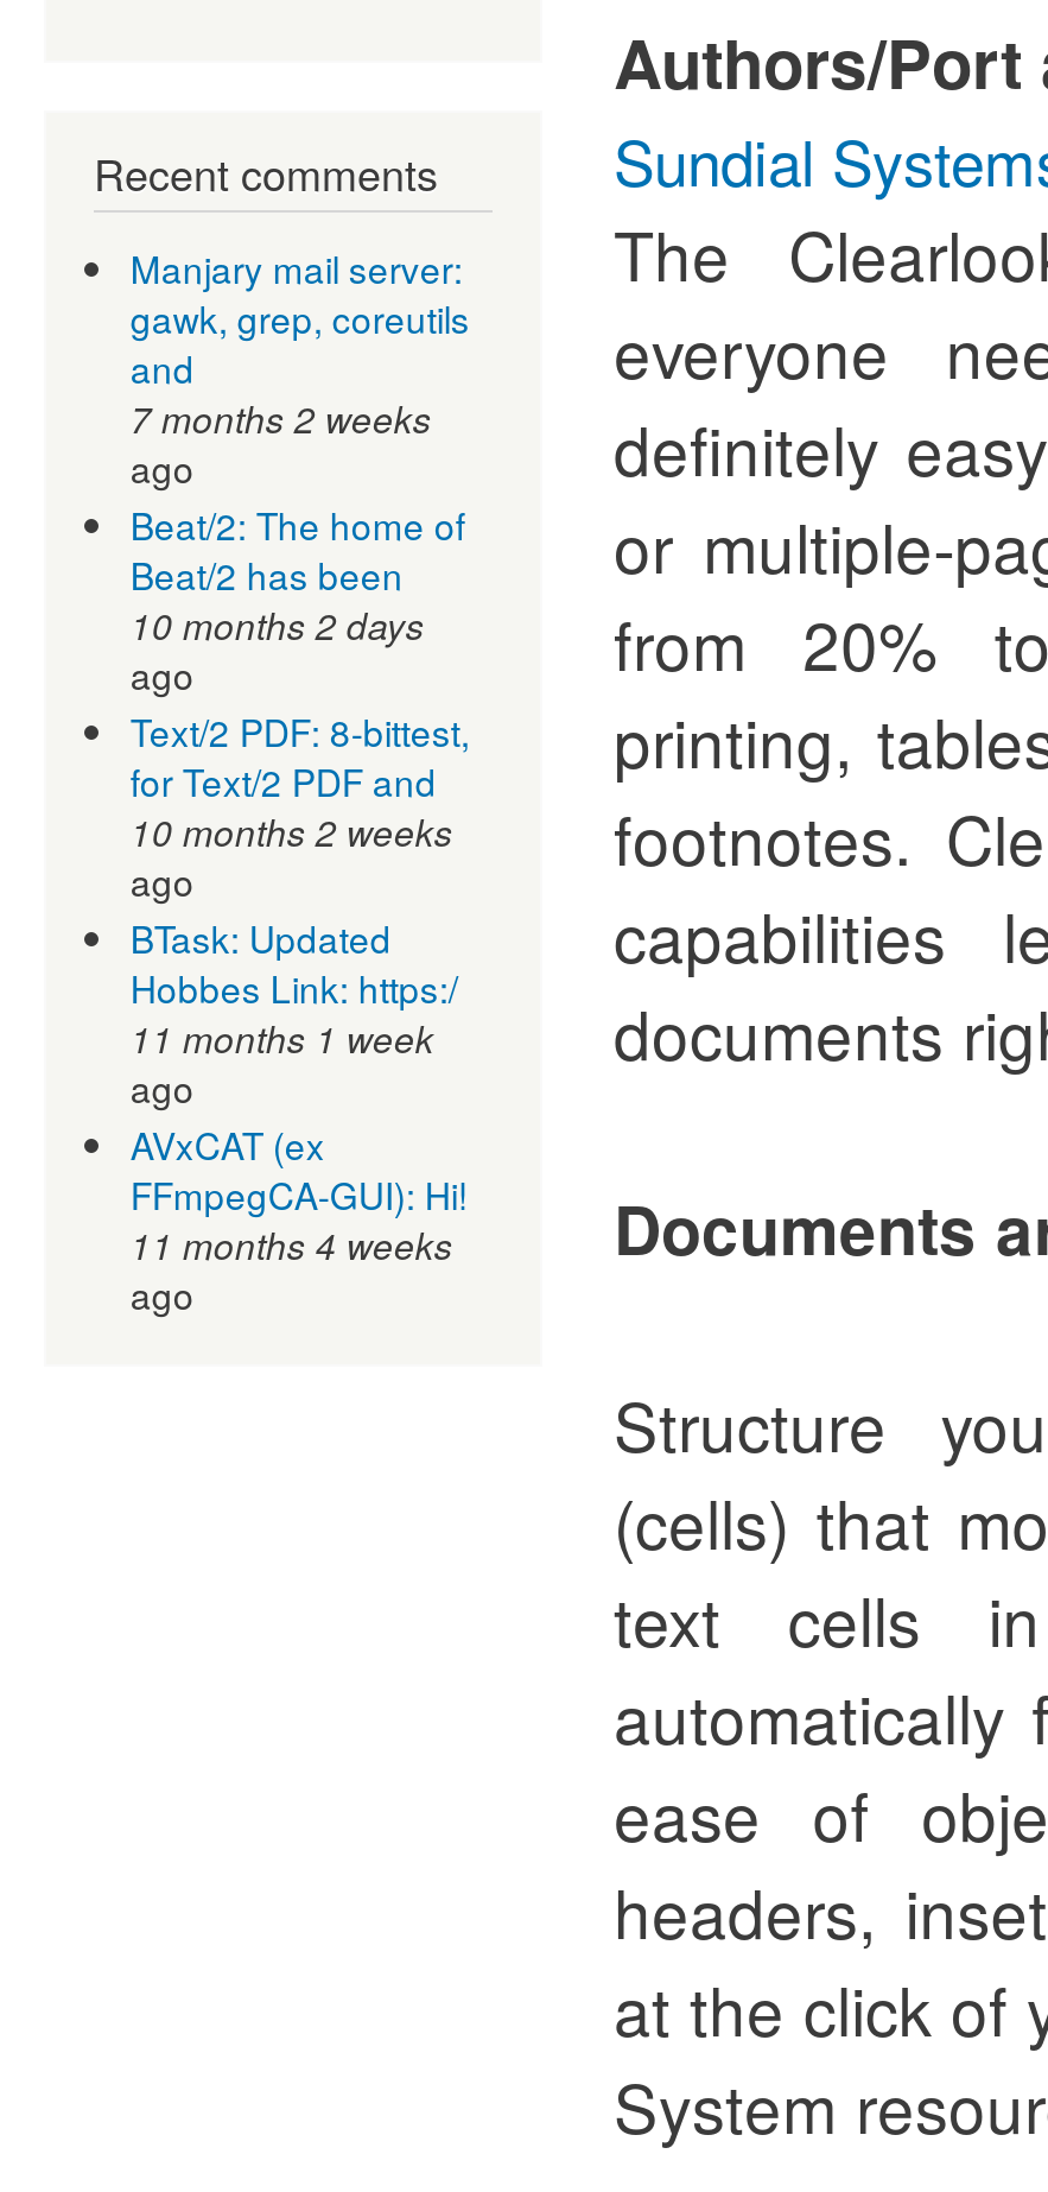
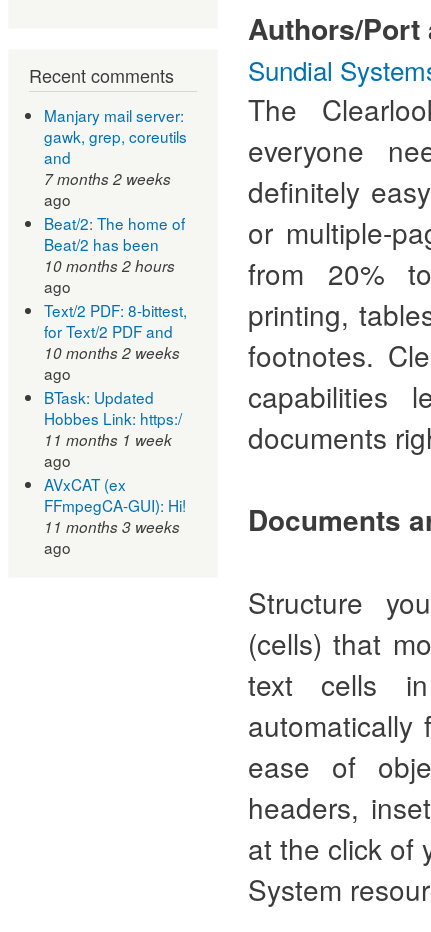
- 10 months 2 days
+ 10 months 2 hours

- 11 months 4 weeks
+ 11 months 3 weeks
